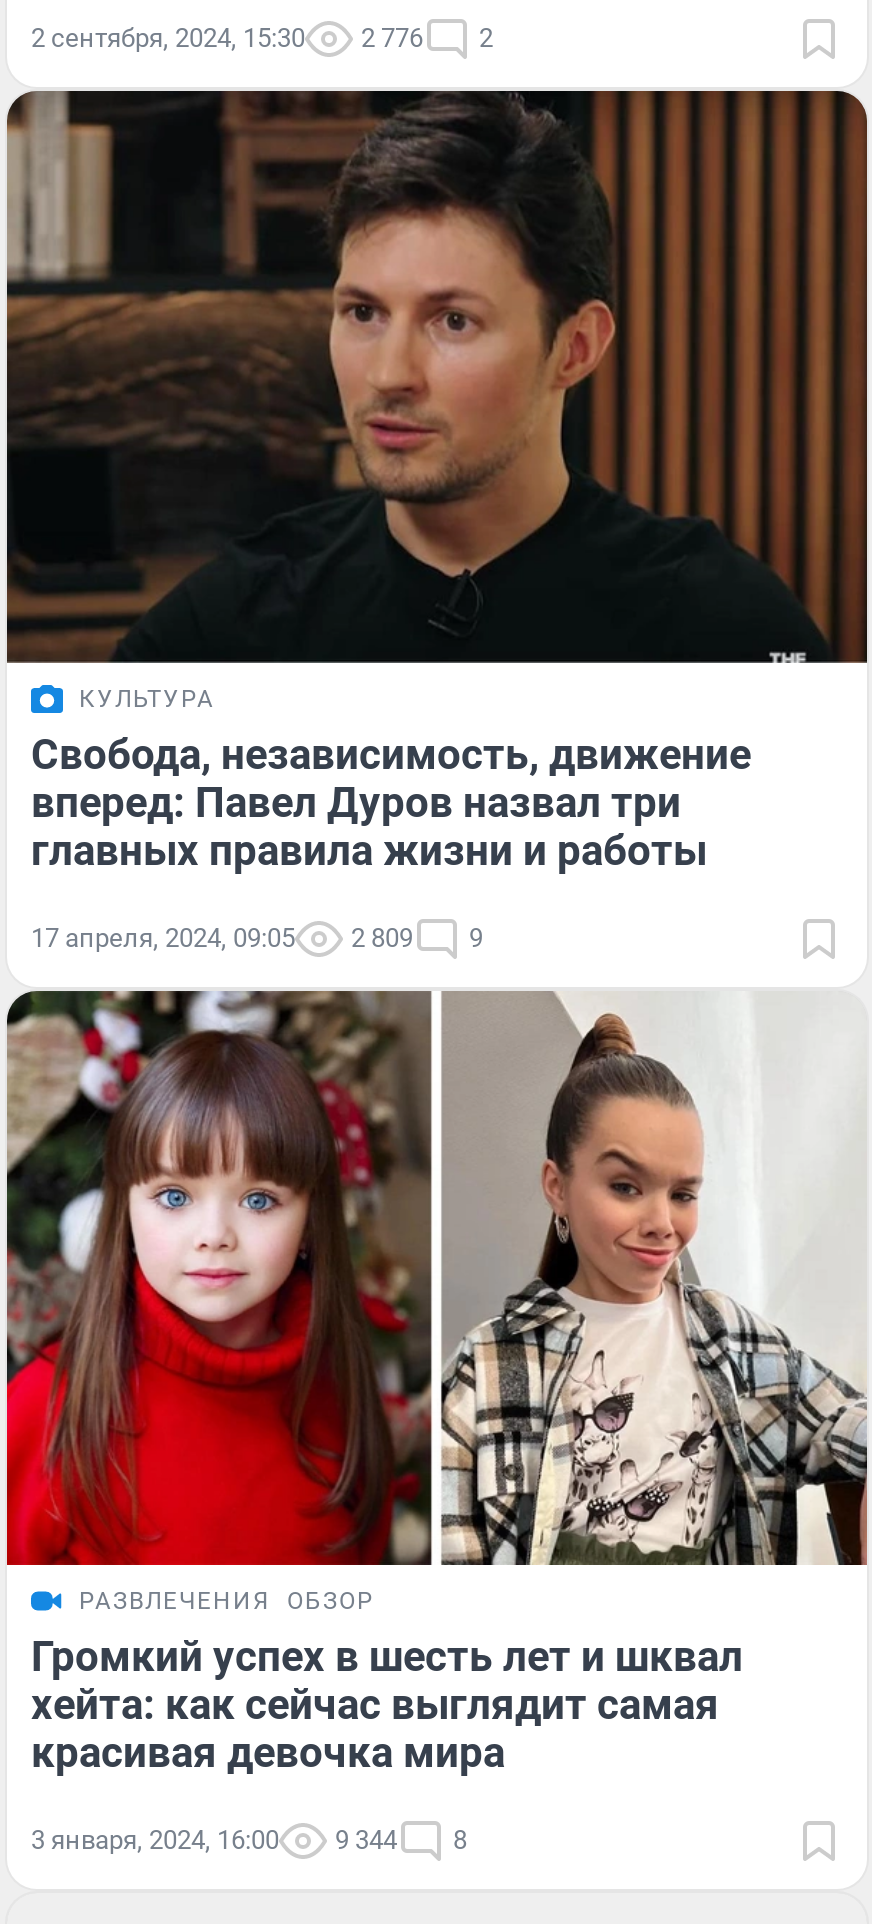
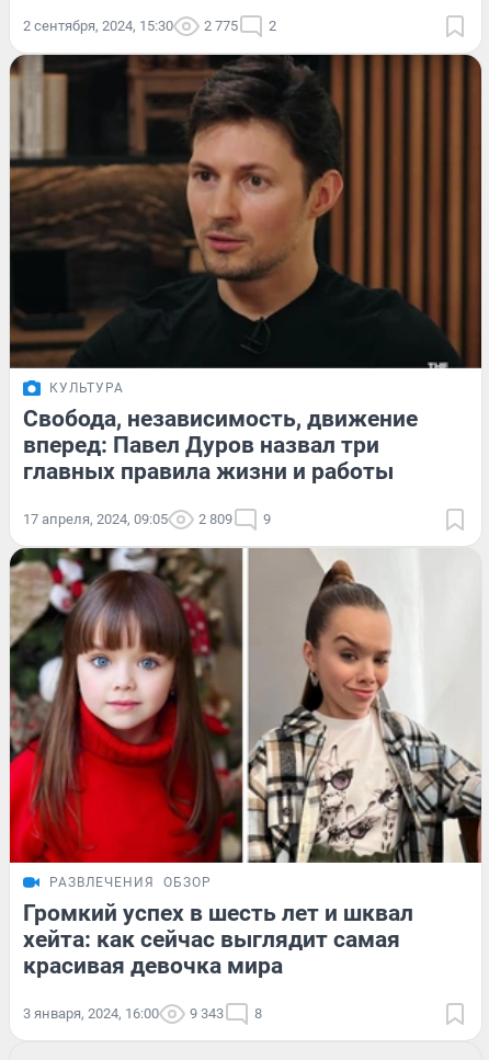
- 2 сентября, 2024, 15:30 2 776 2
+ 2 сентября, 2024, 15:30 2 775 2

- 9 344
+ 9 343
